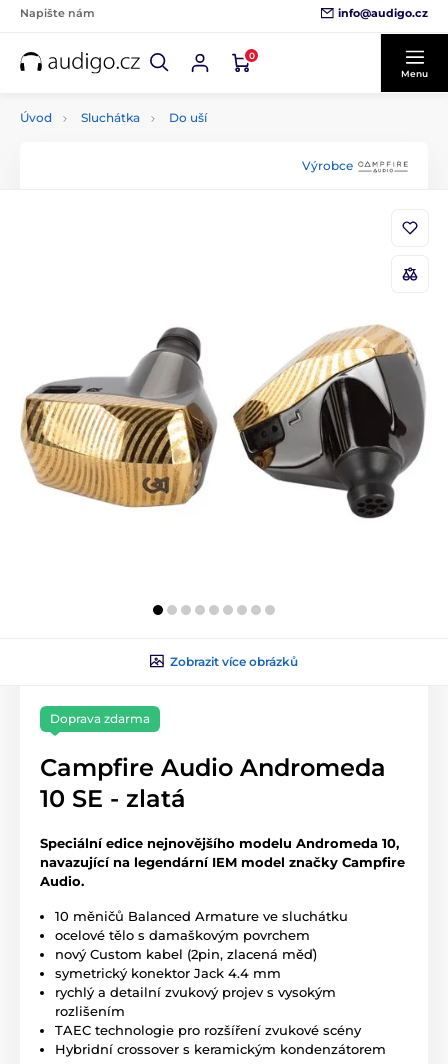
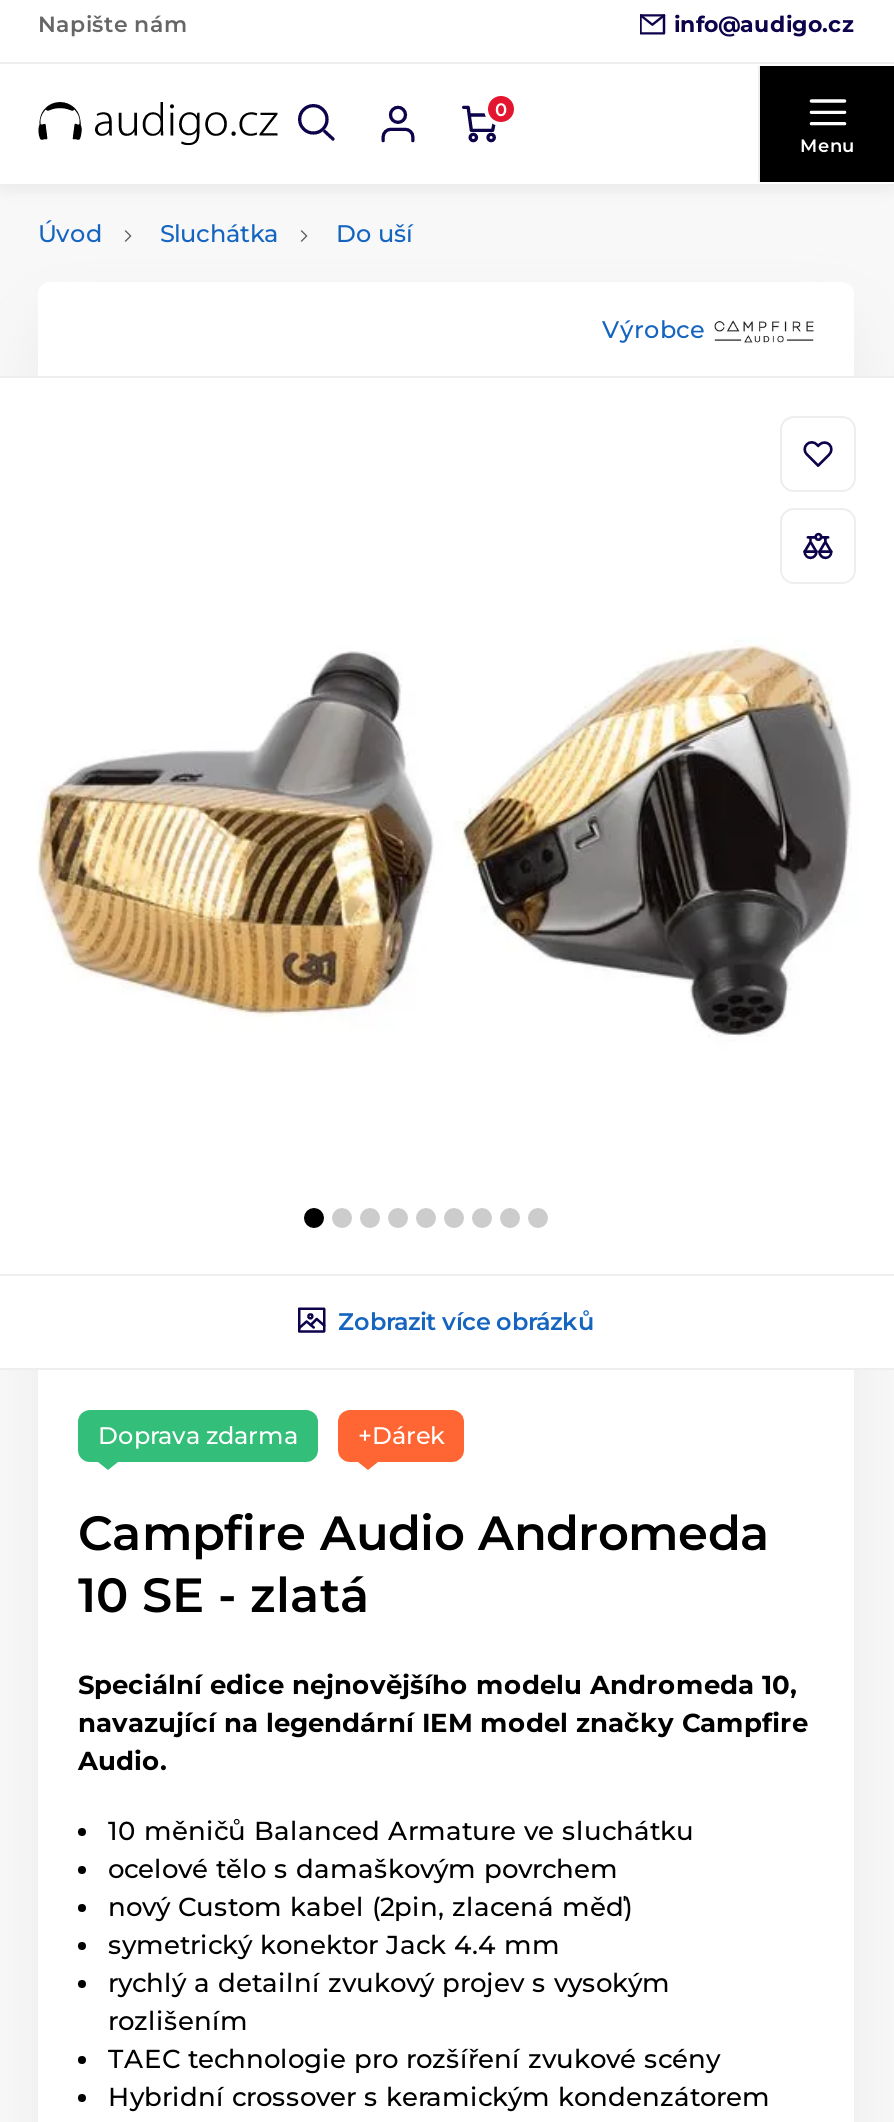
+ +Dárek
